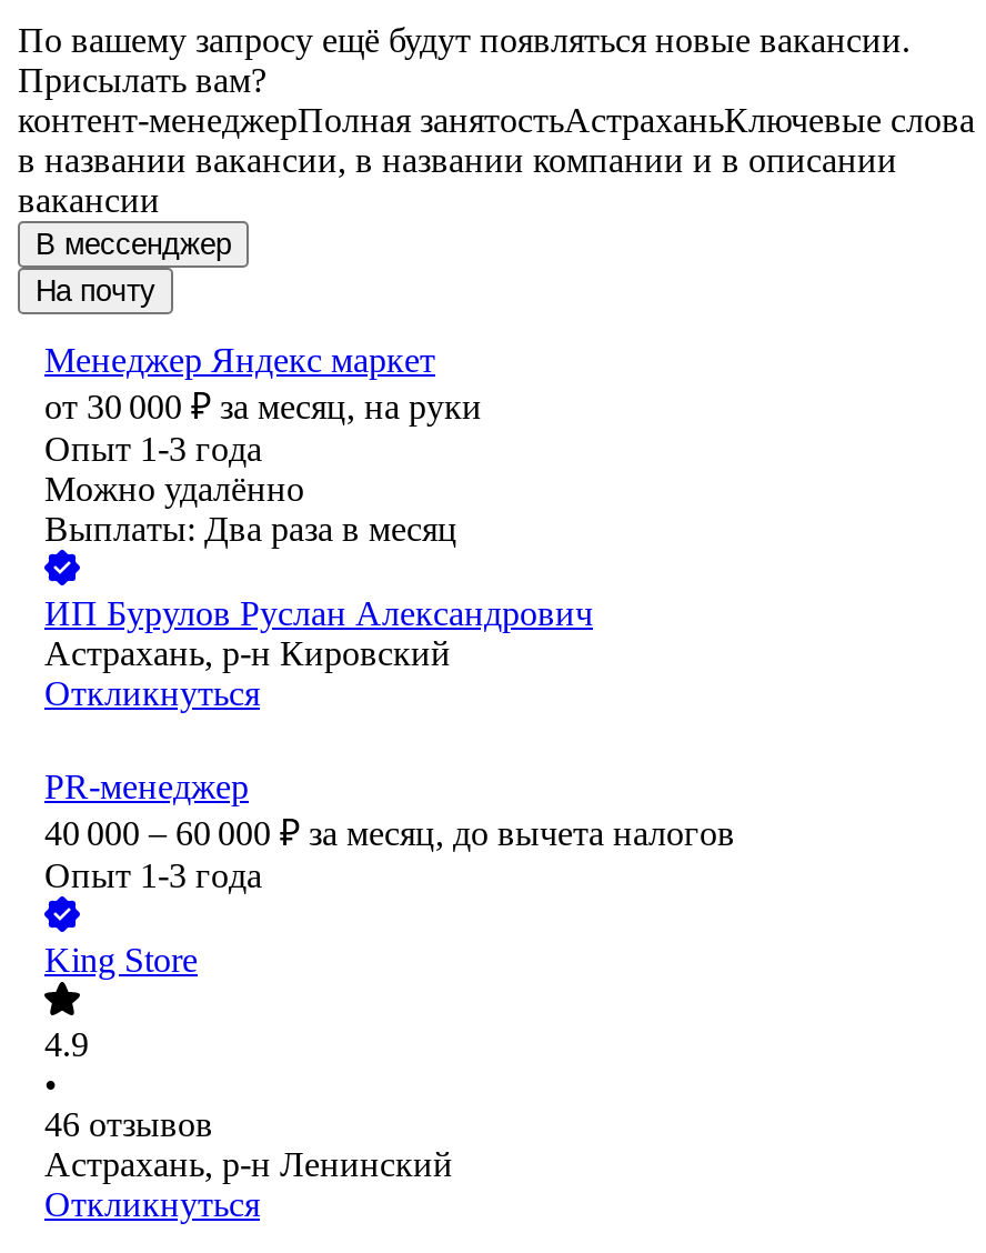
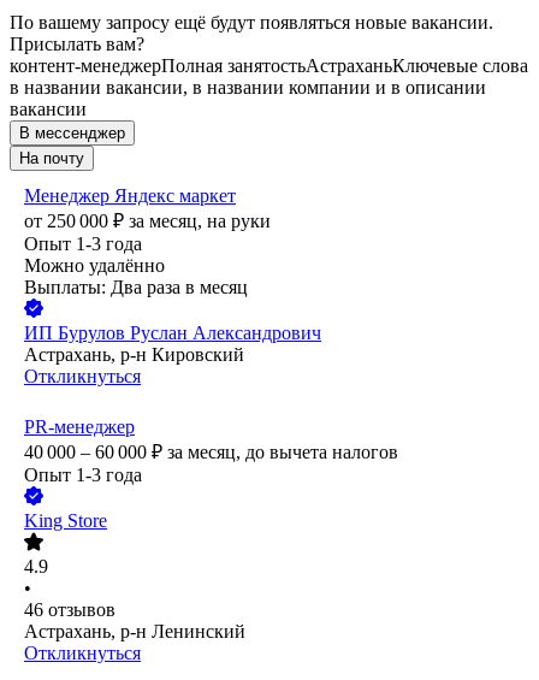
- от 30 000 ₽ за месяц, на руки
+ от 250 000 ₽ за месяц, на руки
